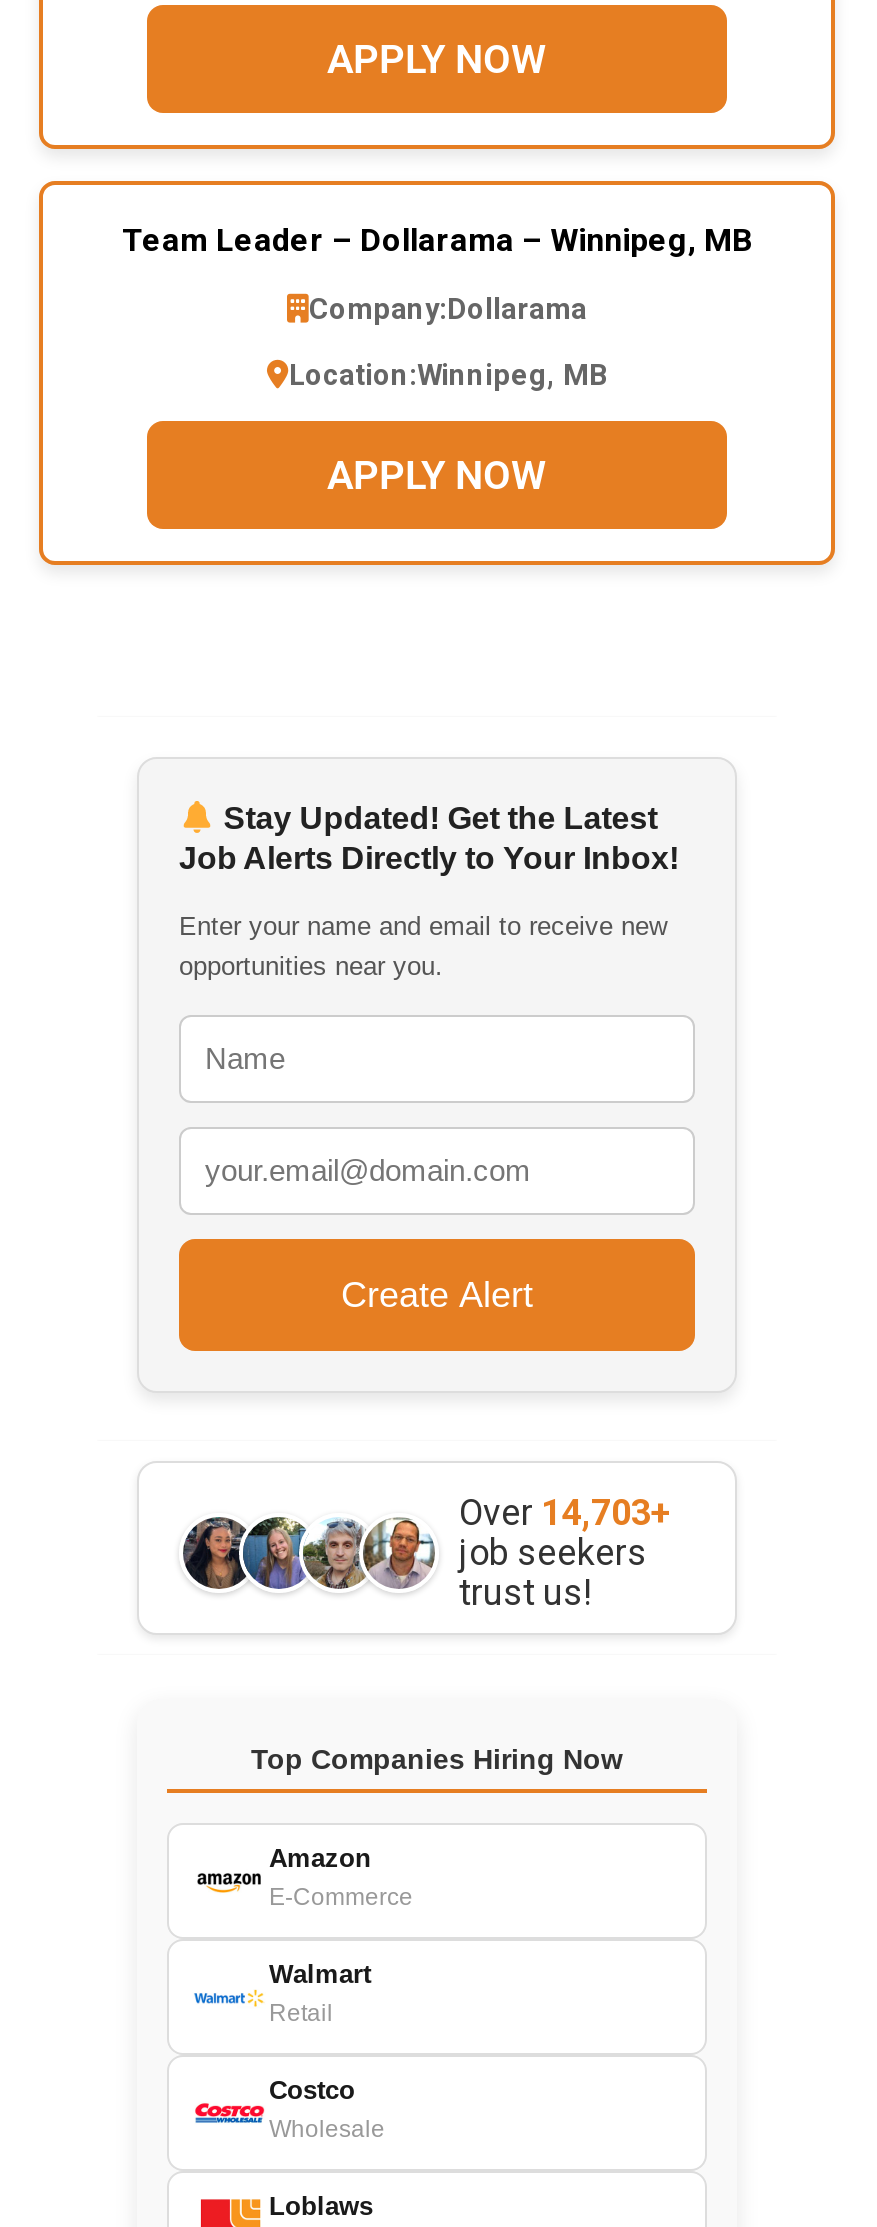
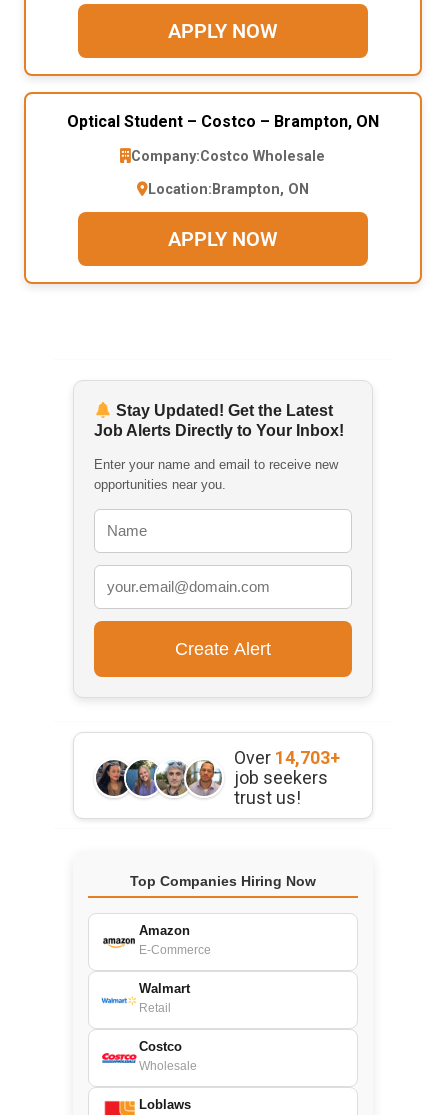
- Team Leader – Dollarama – Winnipeg, MB
+ Optical Student – Costco – Brampton, ON

- Company:Dollarama
+ Company:Costco Wholesale

- Location: Winnipeg, MB
+ Location: Brampton, ON
